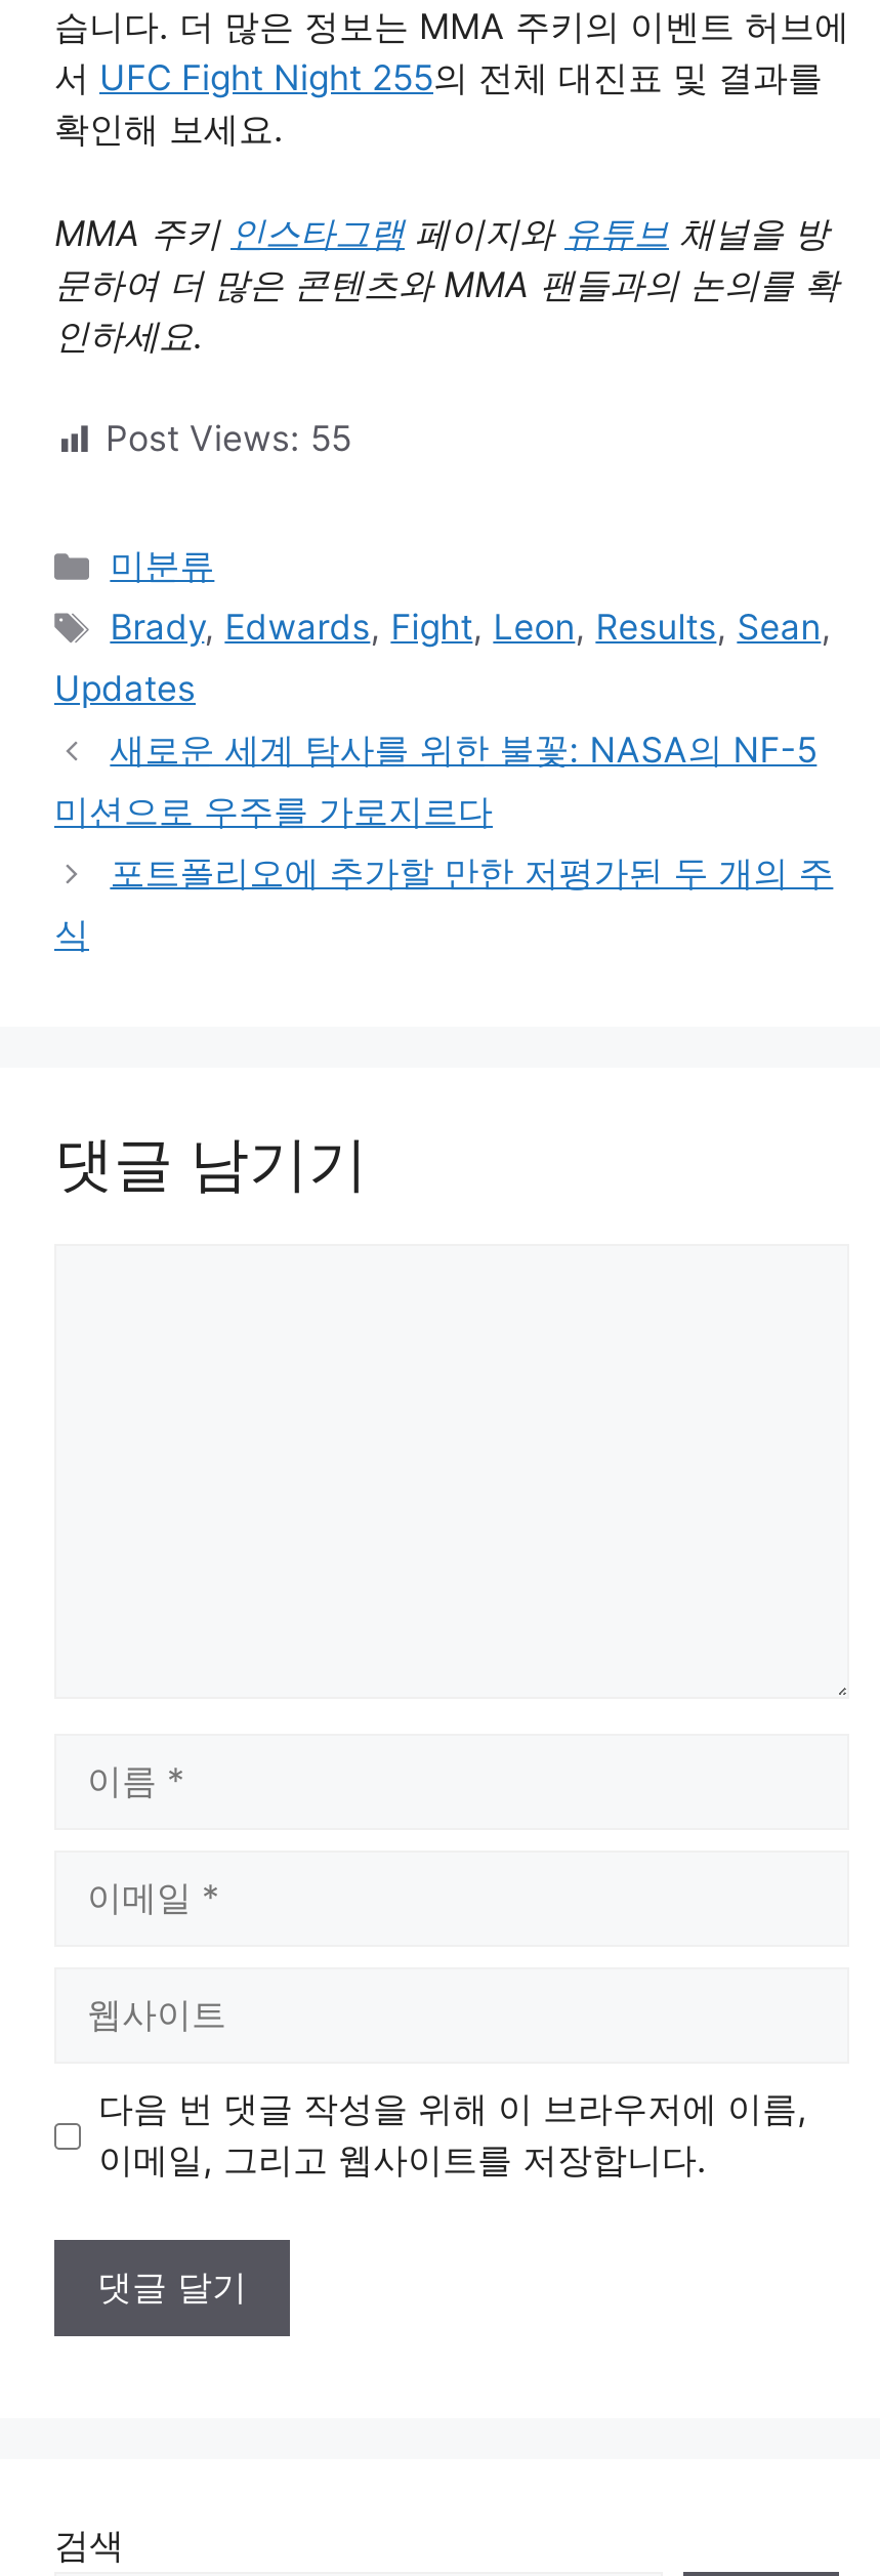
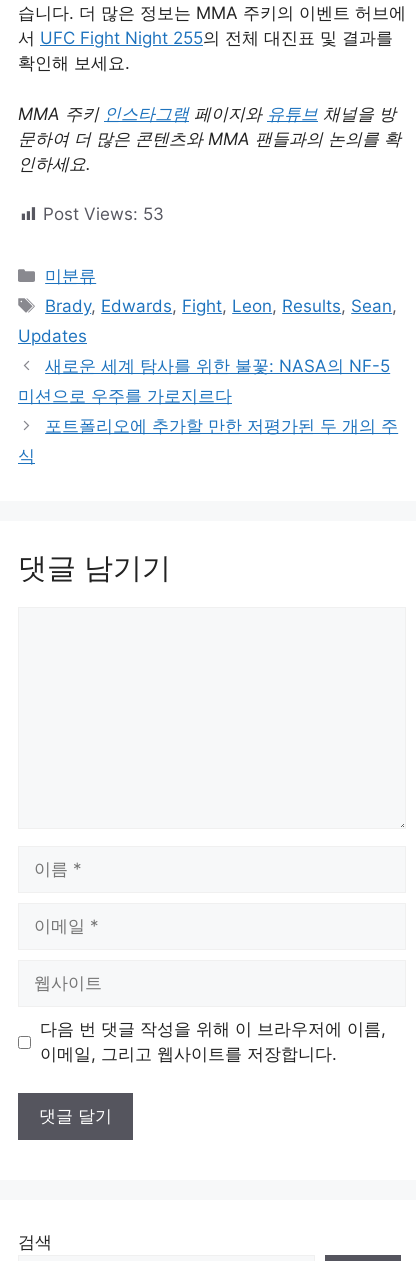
- Post Views: 55
+ Post Views: 53
